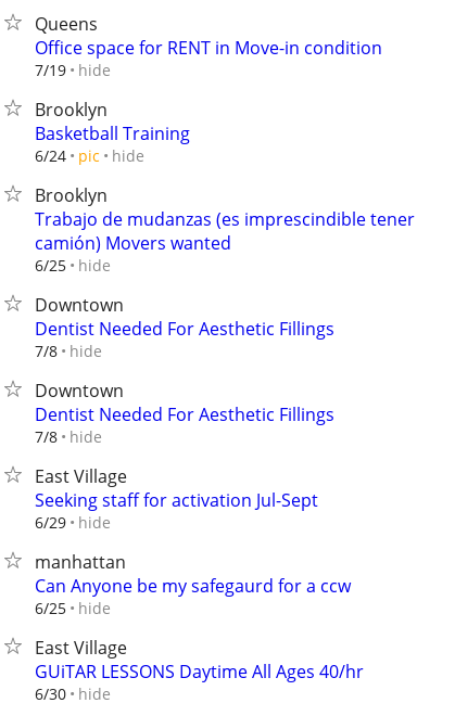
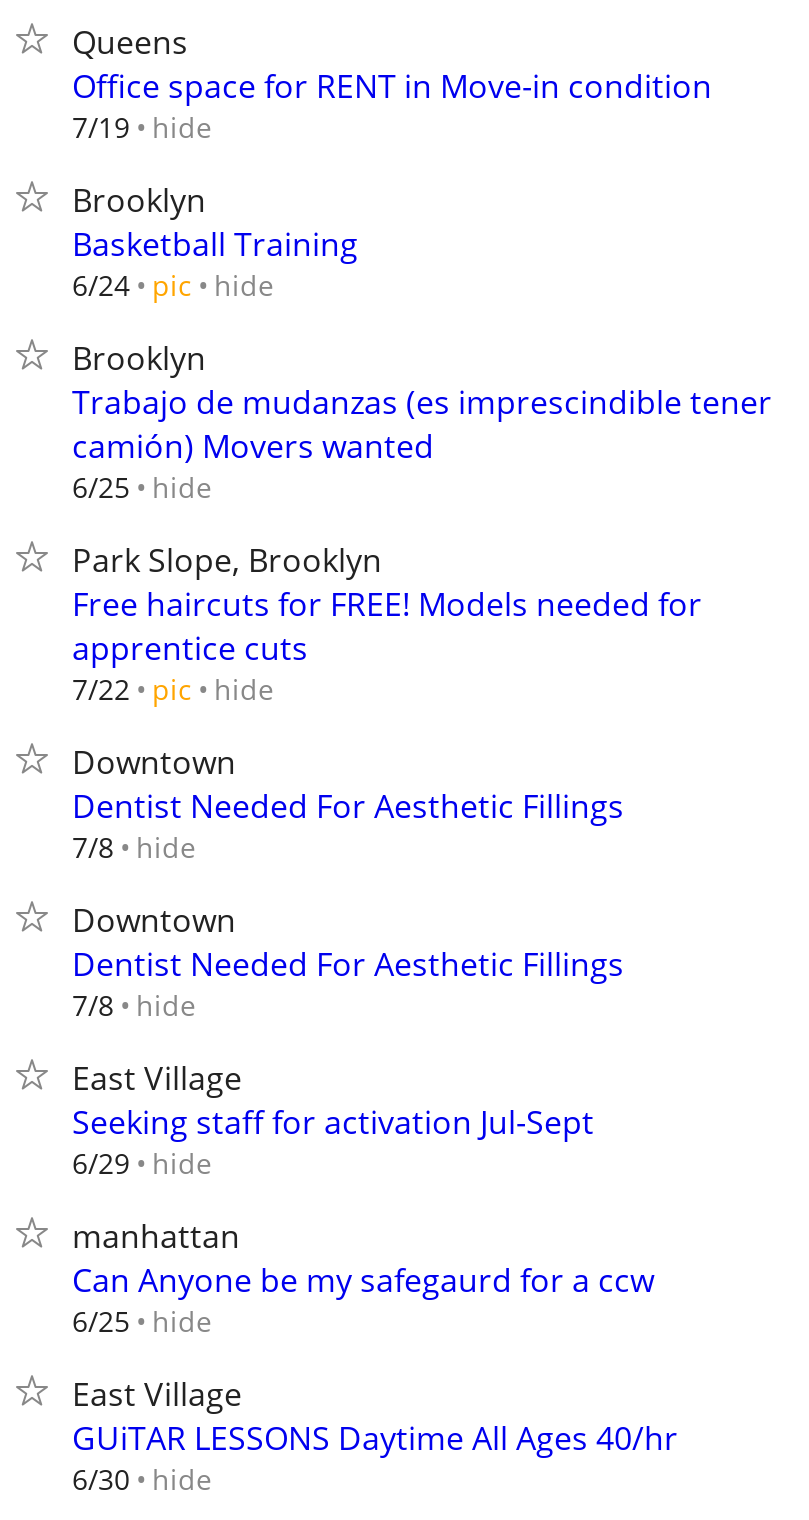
+ Park Slope, Brooklyn
+ Free haircuts for FREE! Models needed for
+ apprentice cuts
+ 7/22 pic hide
